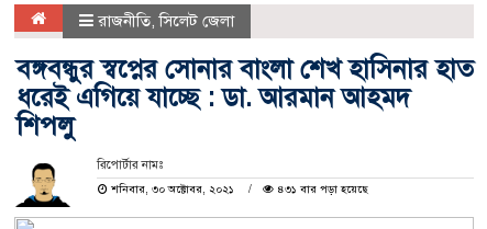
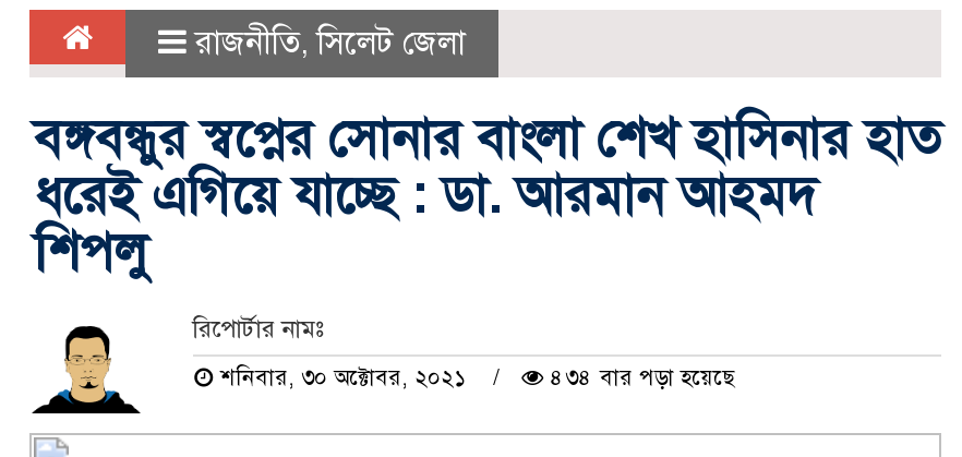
- ৪৩১ বার পড়া হয়েছে
+ ৪৩৪ বার পড়া হয়েছে
